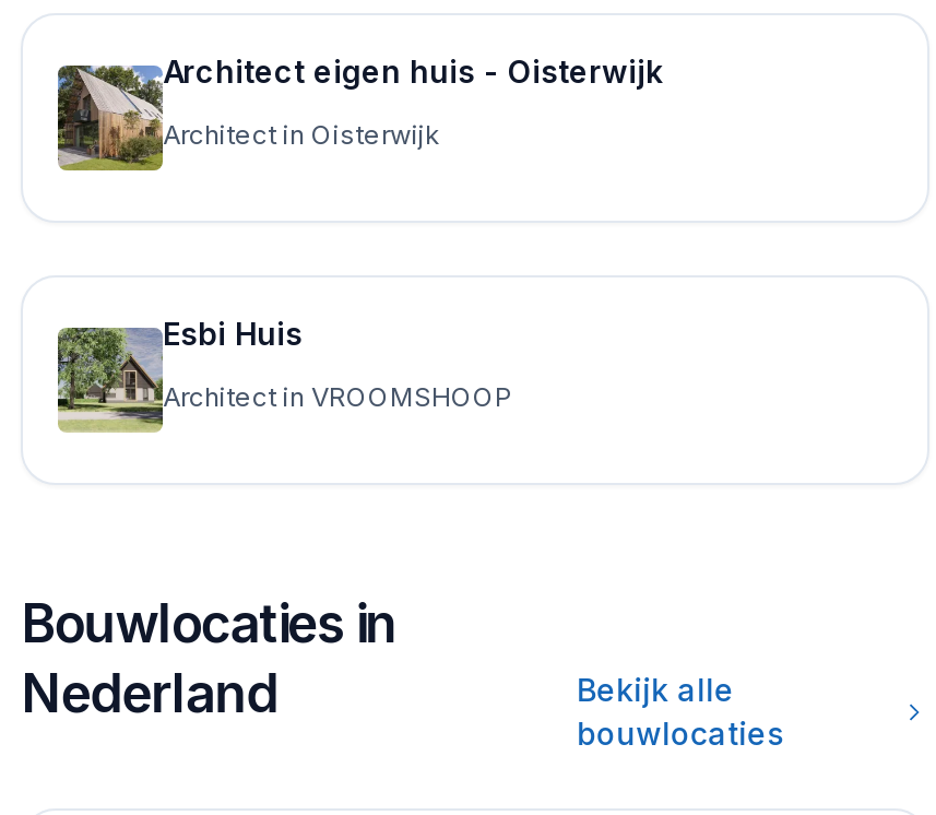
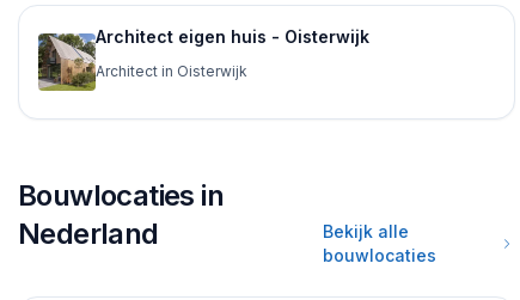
- [image]
- Esbi Huis
- Architect in VROOMSHOOP
